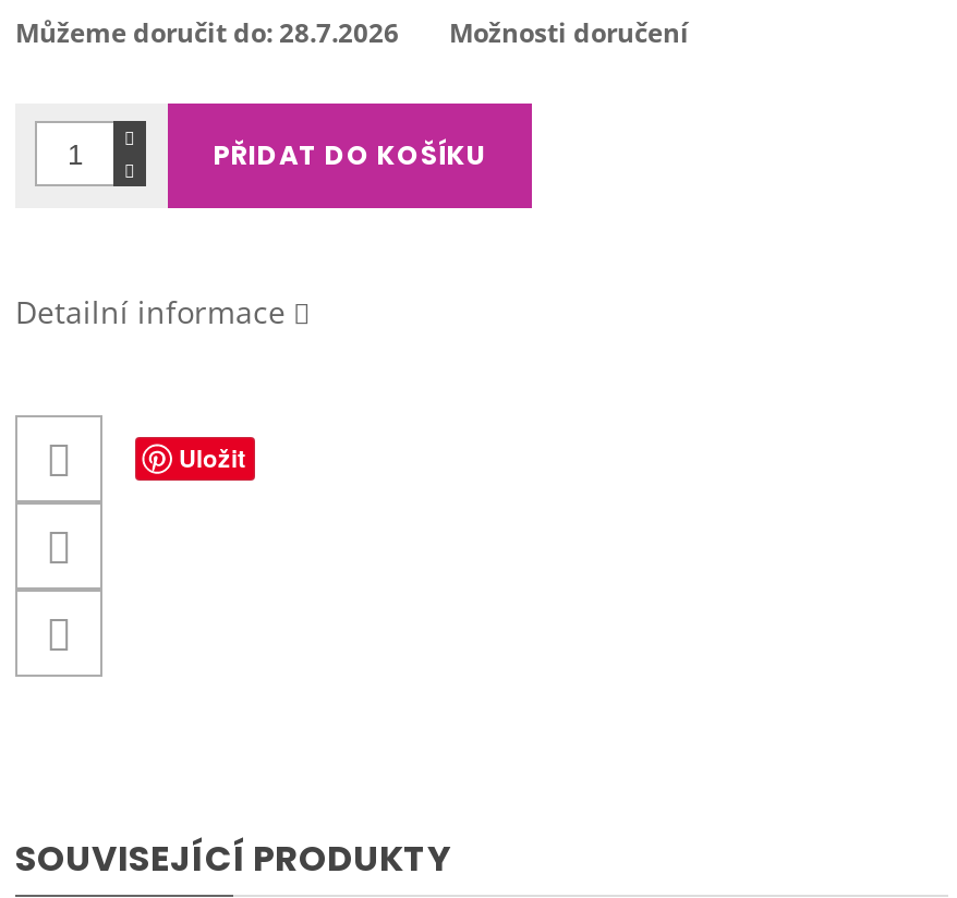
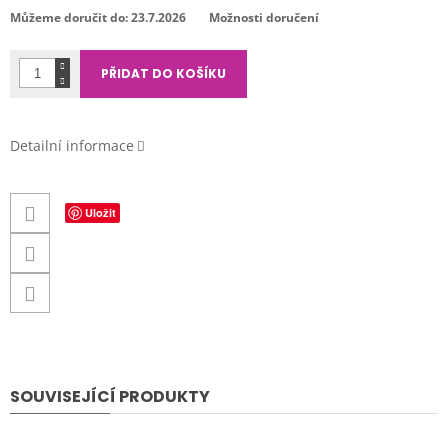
- Můžeme doručit do: 28.7.2026
+ Můžeme doručit do: 23.7.2026
